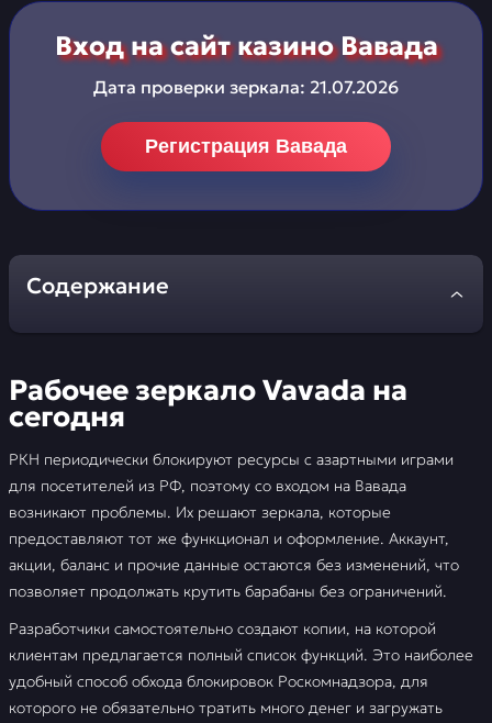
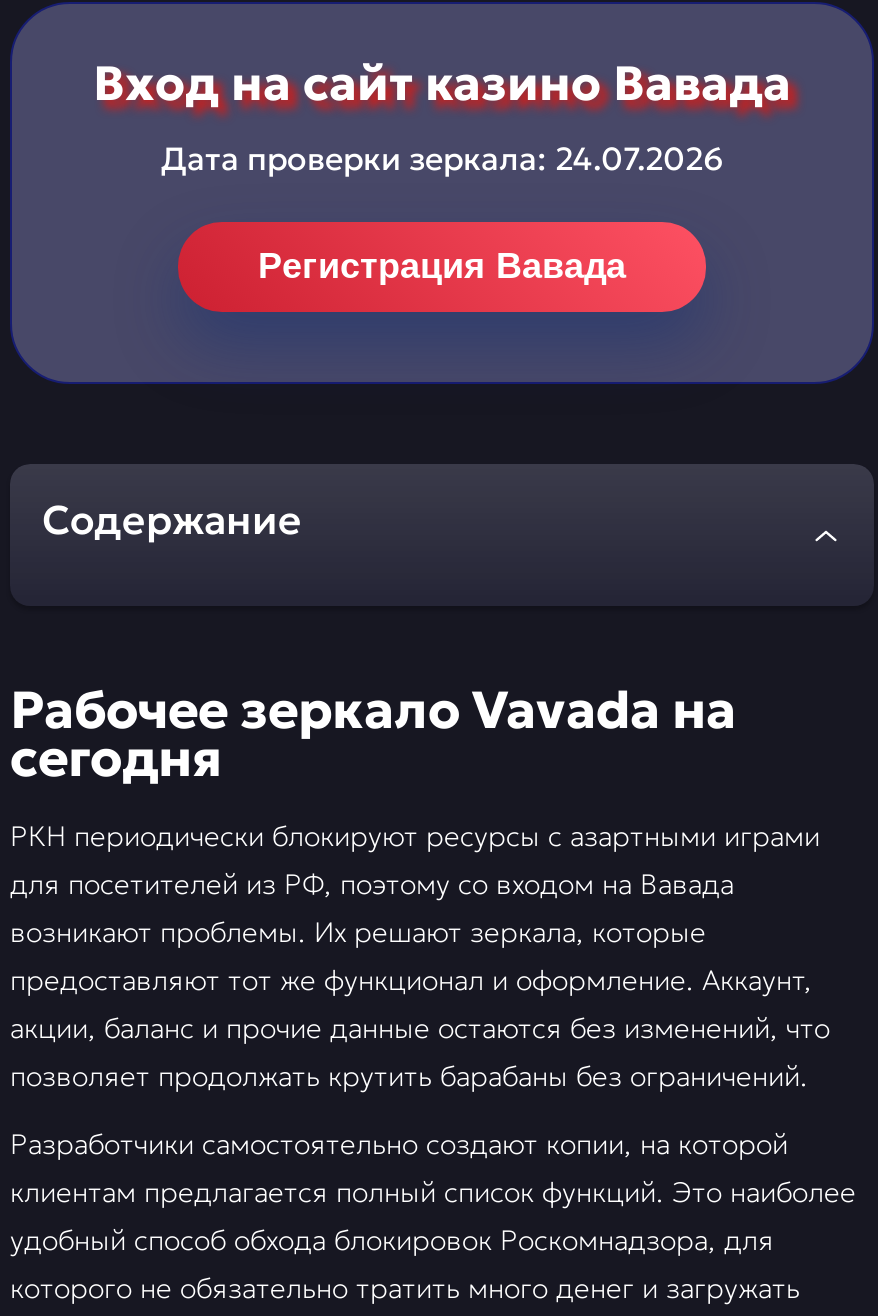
- Дата проверки зеркала: 21.07.2026
+ Дата проверки зеркала: 24.07.2026
